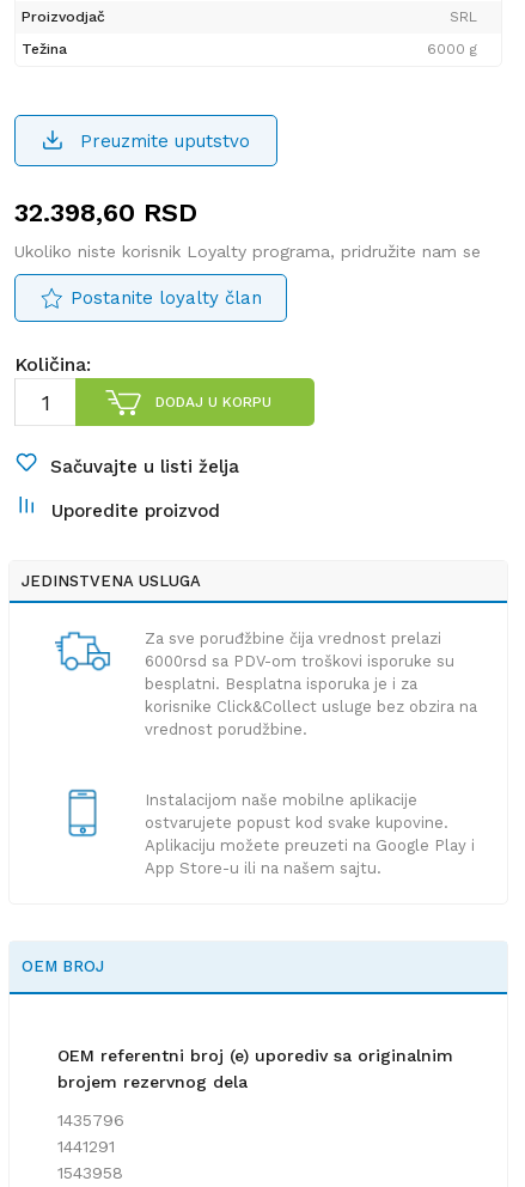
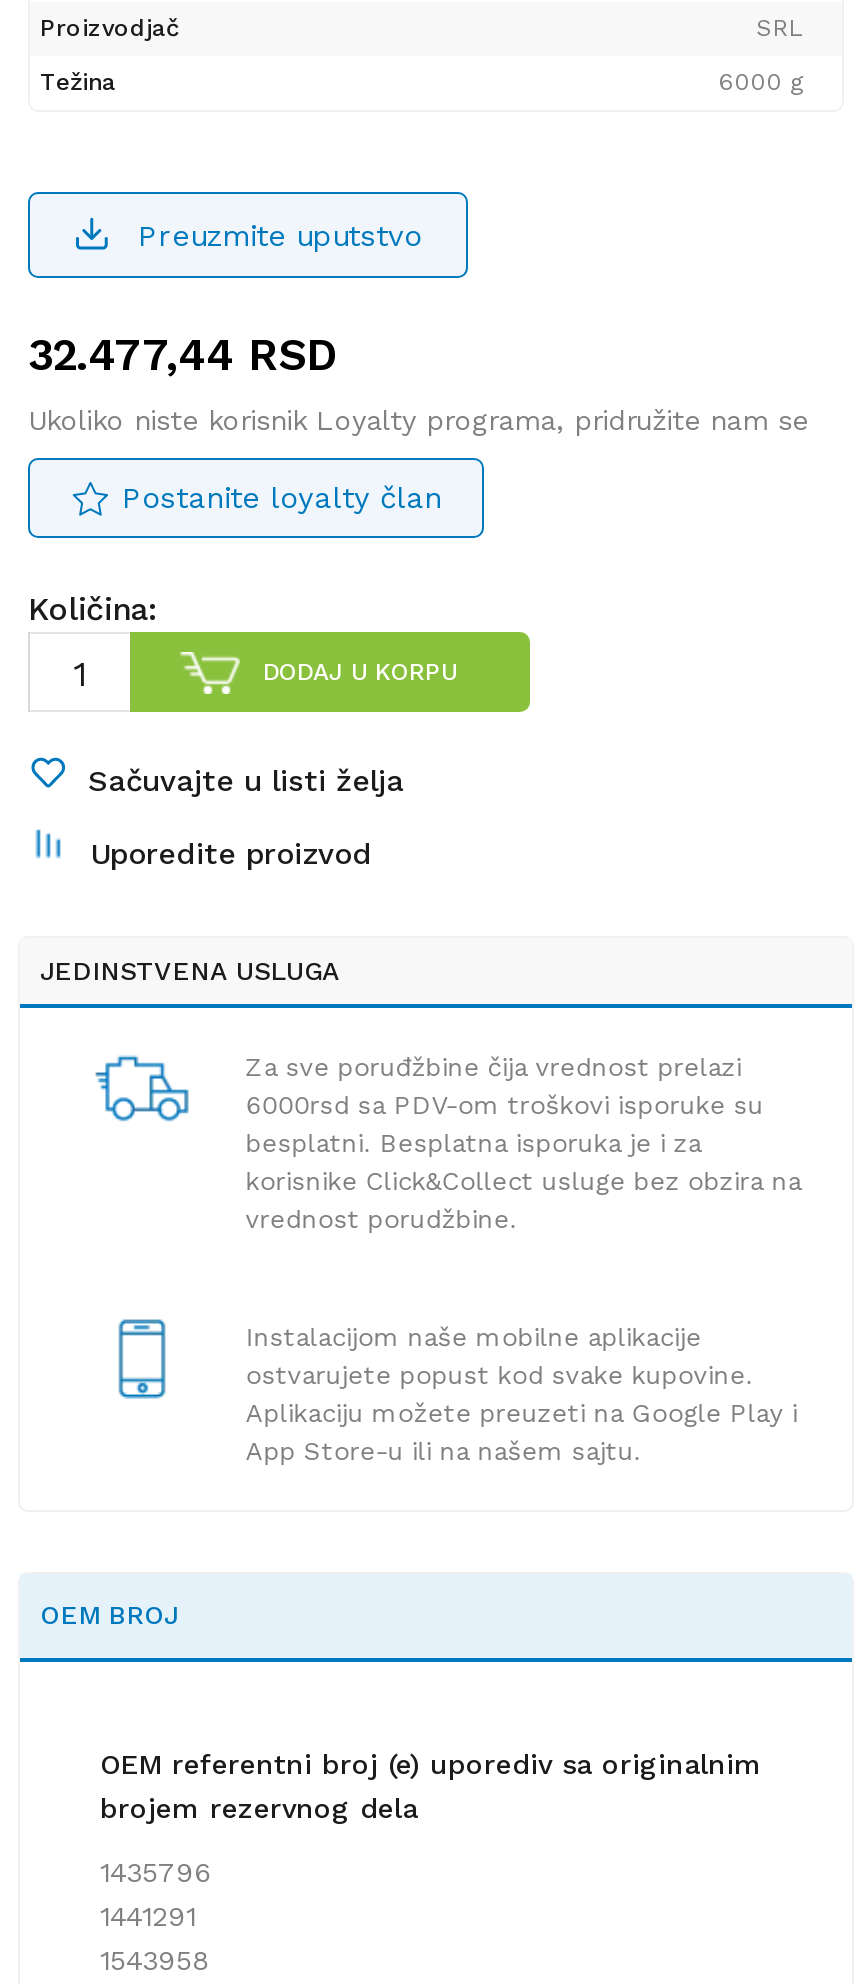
- 32.398,60 RSD
+ 32.477,44 RSD
